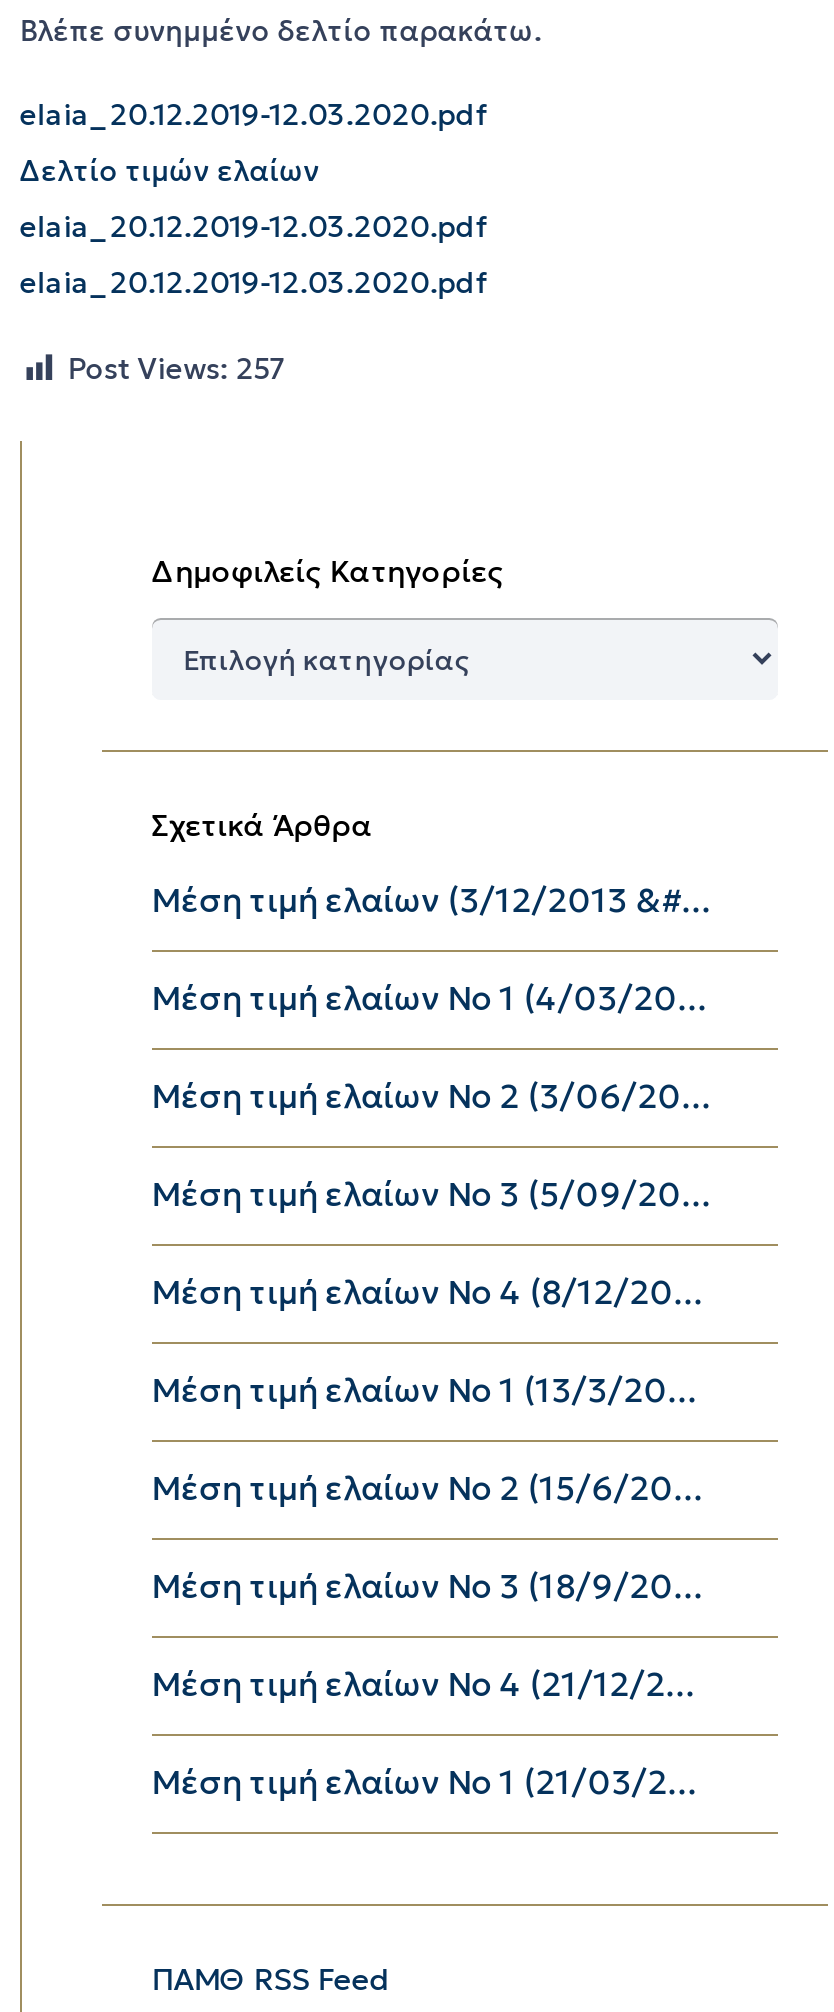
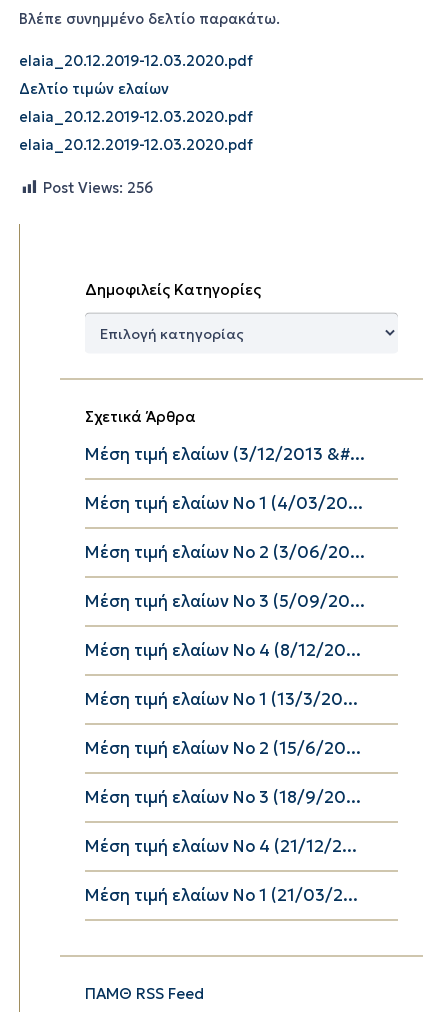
- Post Views: 257
+ Post Views: 256
